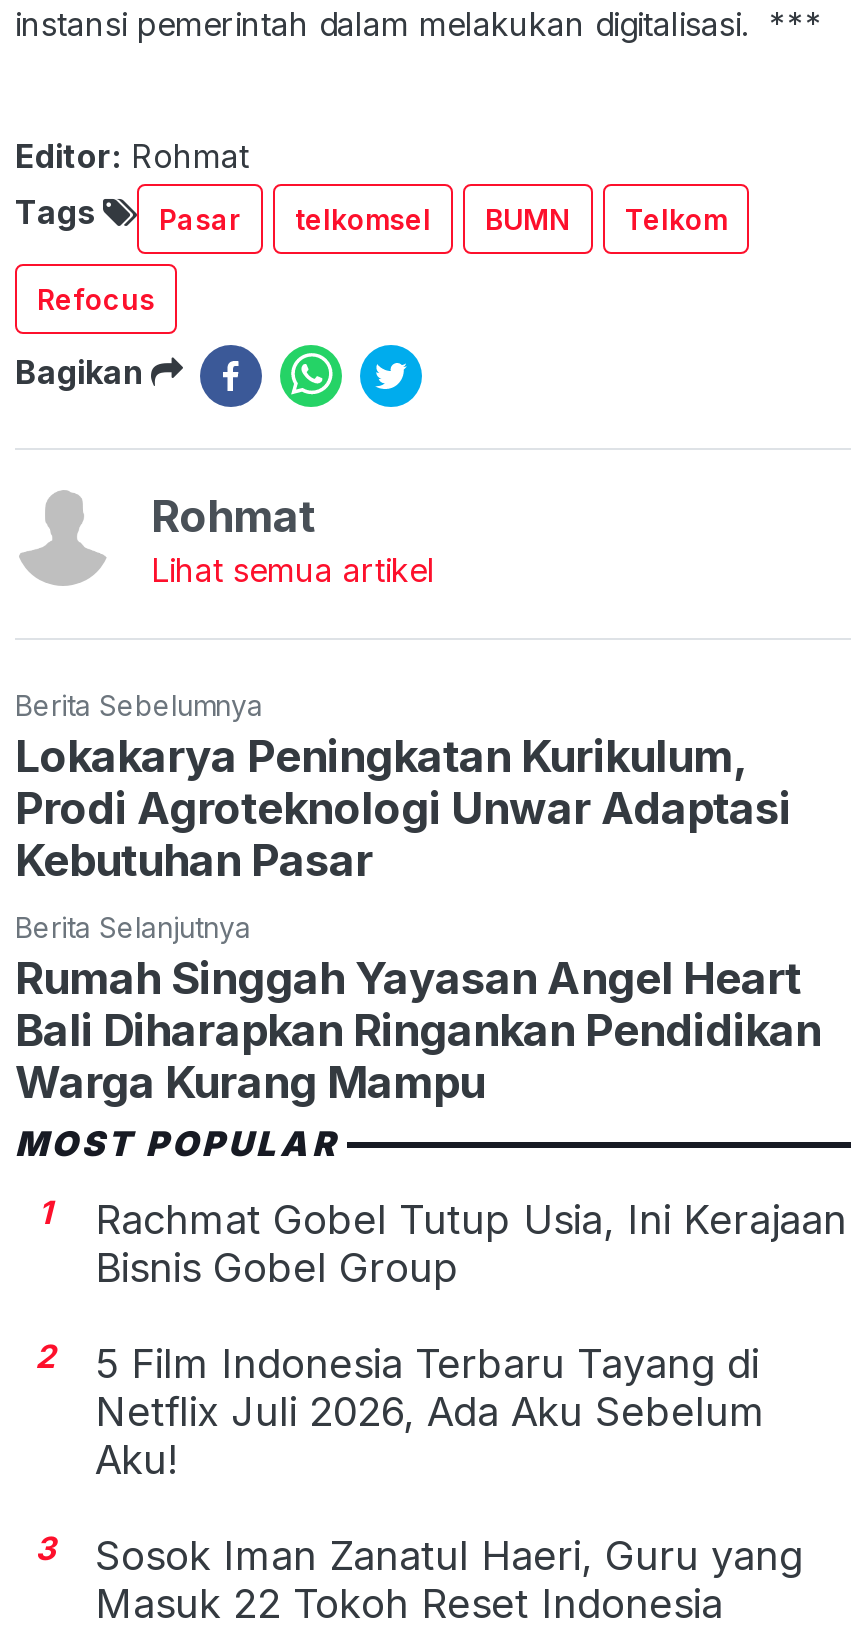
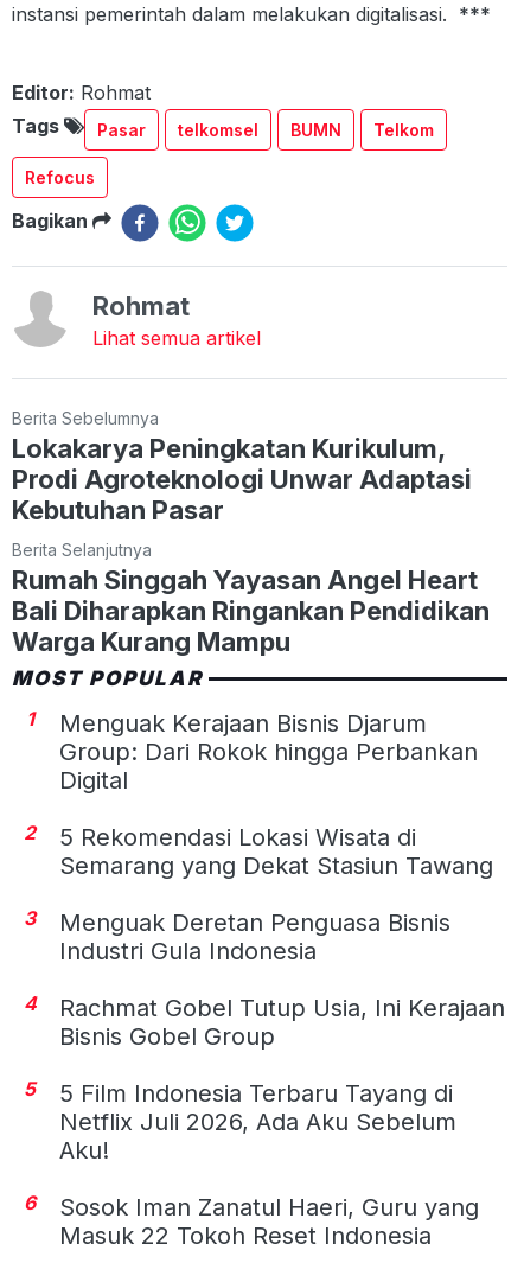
+ Menguak Kerajaan Bisnis Djarum
+ Group: Dari Rokok hingga Perbankan
+ Digital
+ 2
+ 5 Rekomendasi Lokasi Wisata di
+ Semarang yang Dekat Stasiun Tawang
+ 3
+ Menguak Deretan Penguasa Bisnis
+ Industri Gula Indonesia
+ 4

- 2 5 Film Indonesia Terbaru Tayang di
+ 5 5 Film Indonesia Terbaru Tayang di

- 3 Sosok Iman Zanatul Haeri, Guru yang
+ 6 Sosok Iman Zanatul Haeri, Guru yang
